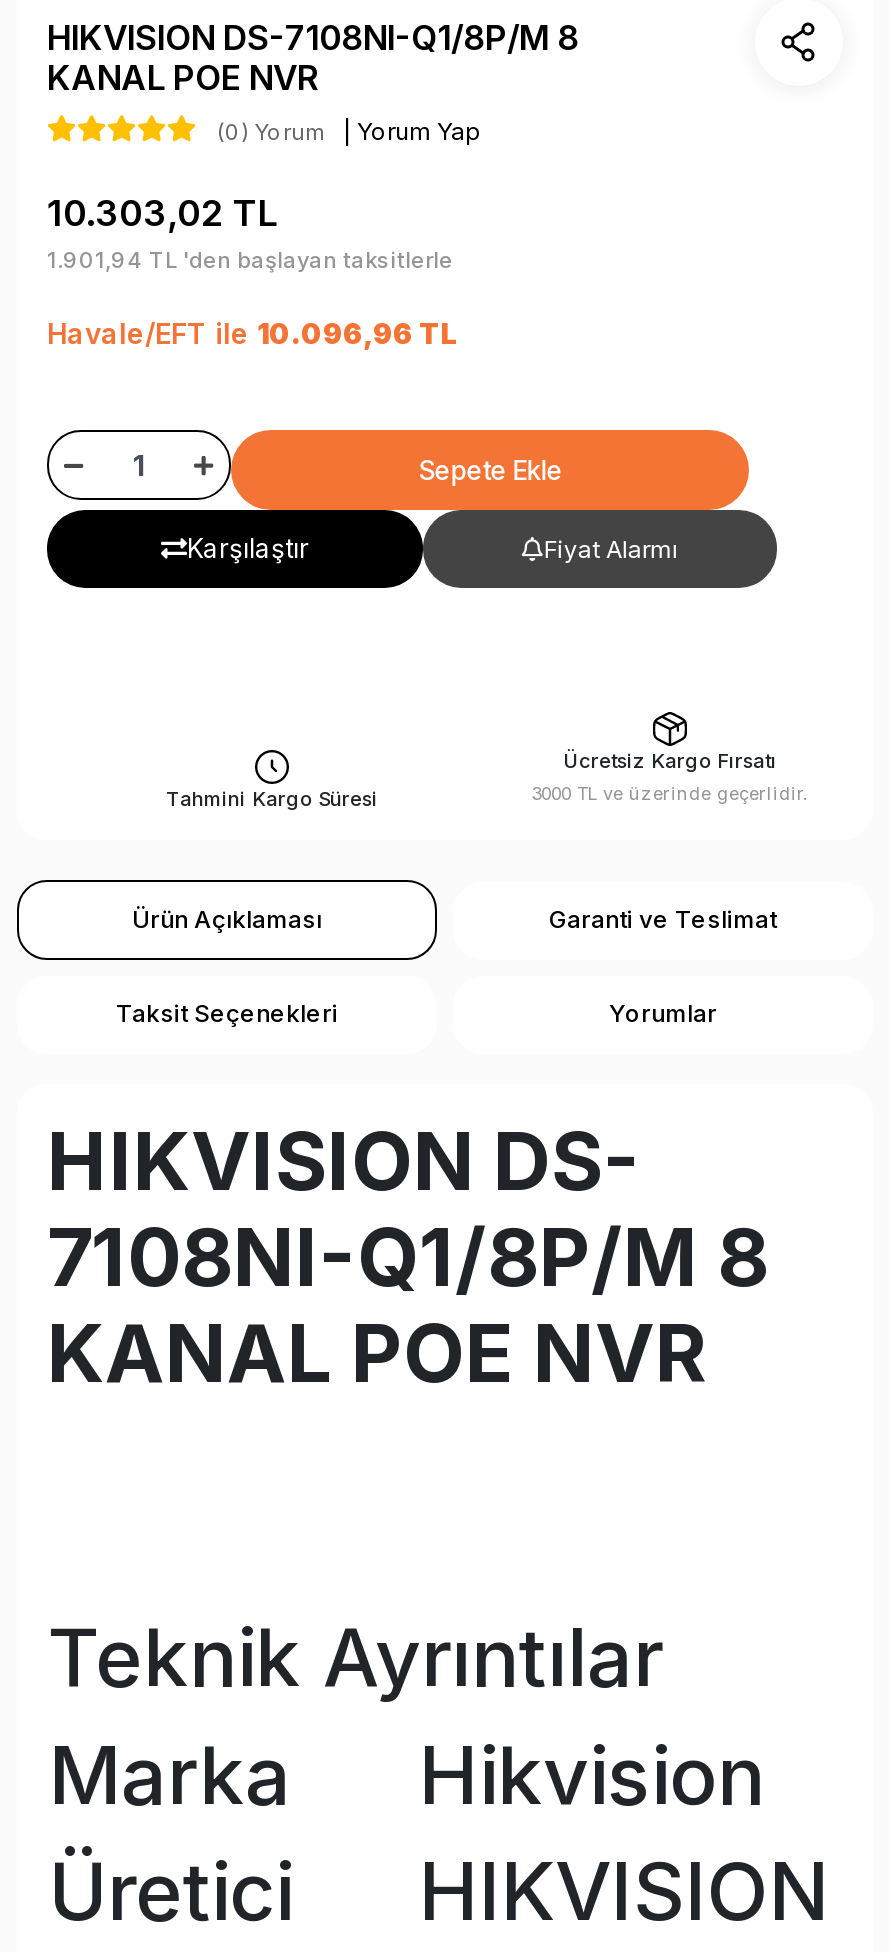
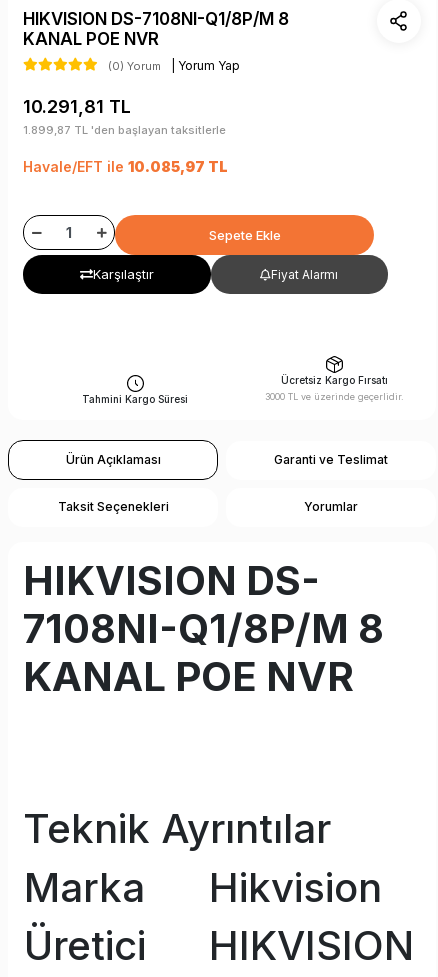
- 10.303,02 TL
+ 10.291,81 TL

- 1.901,94 TL 'den başlayan taksitlerle
+ 1.899,87 TL 'den başlayan taksitlerle

- Havale/EFT ile 10.096,96 TL
+ Havale/EFT ile 10.085,97 TL
